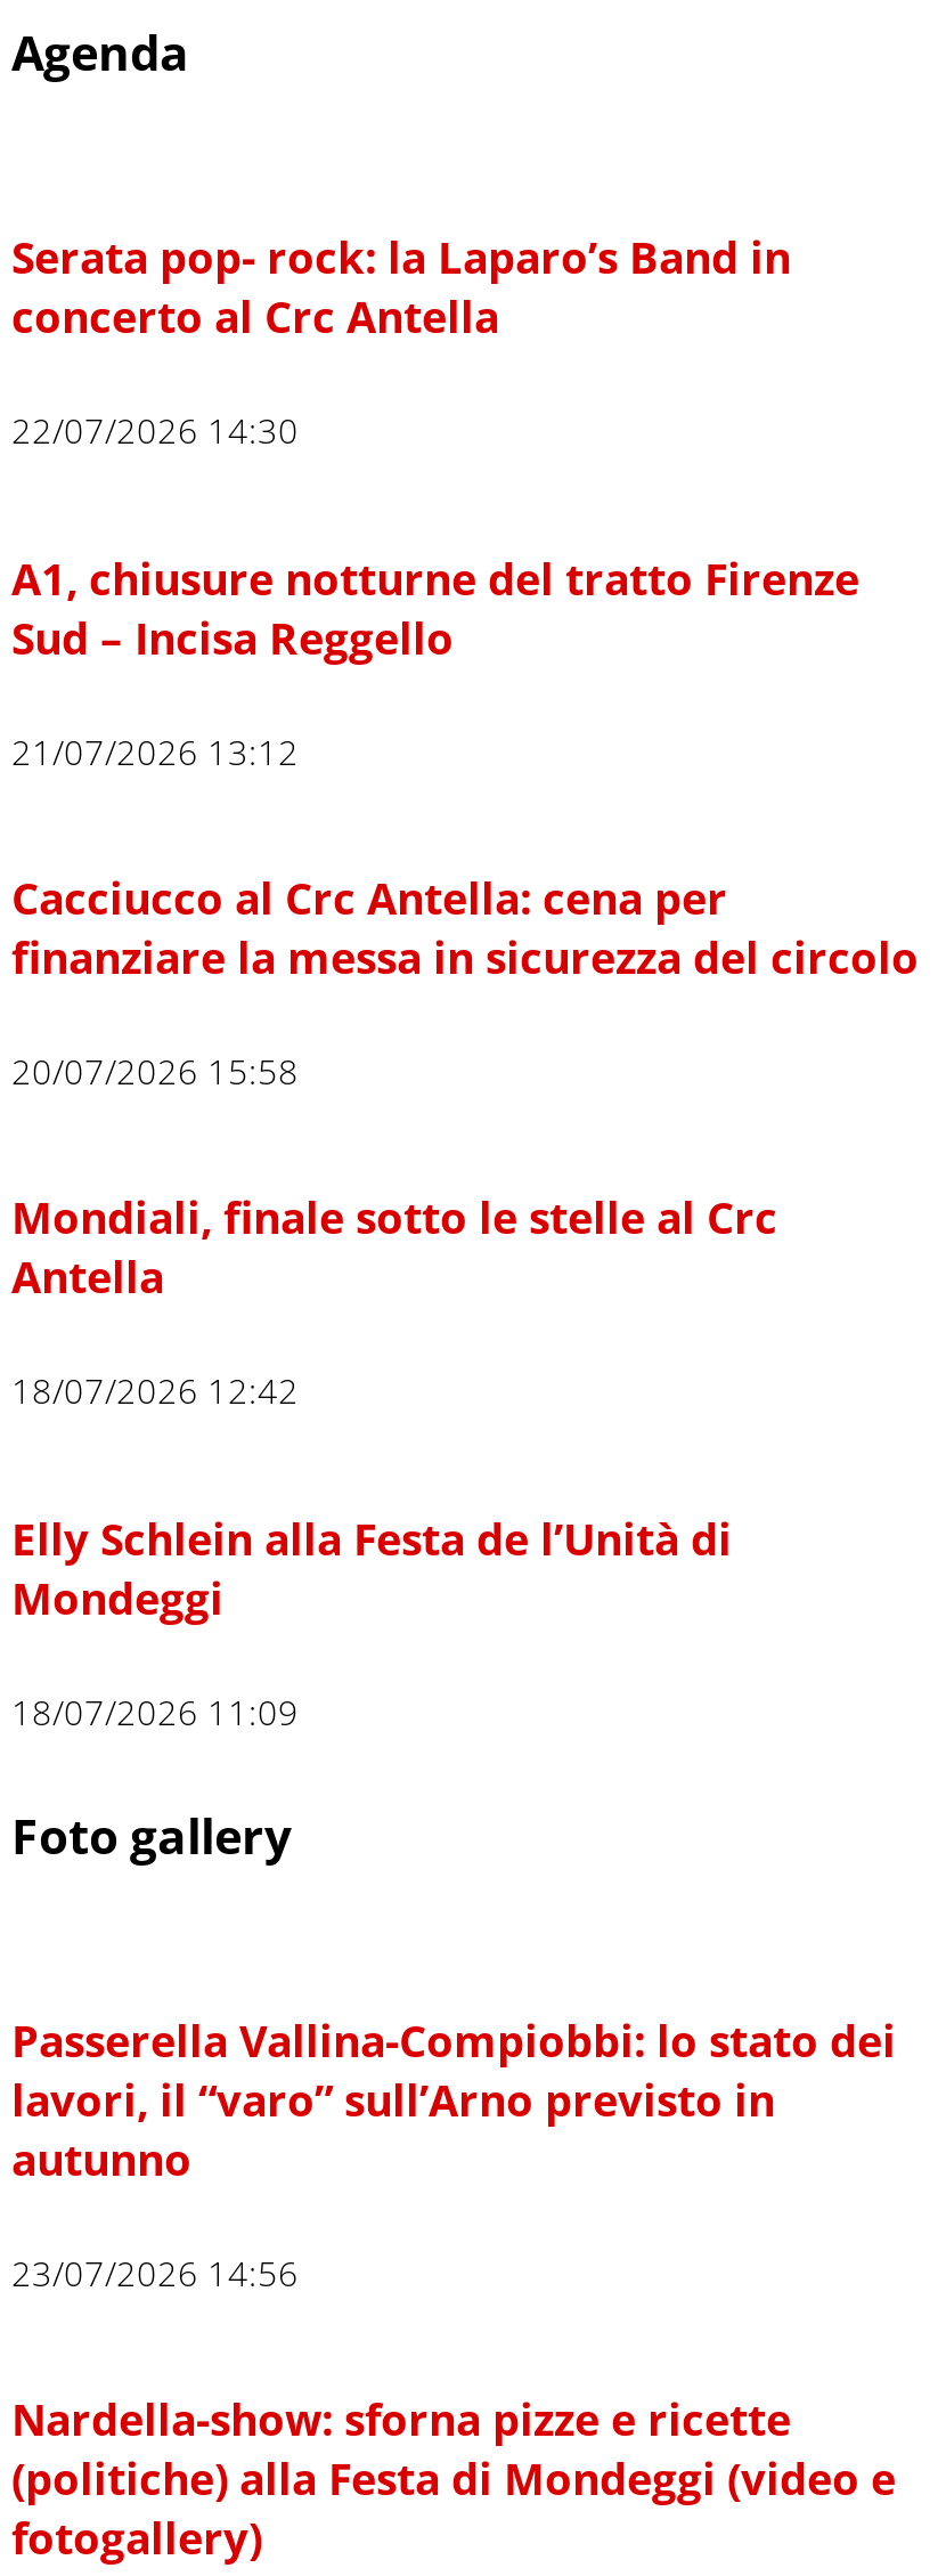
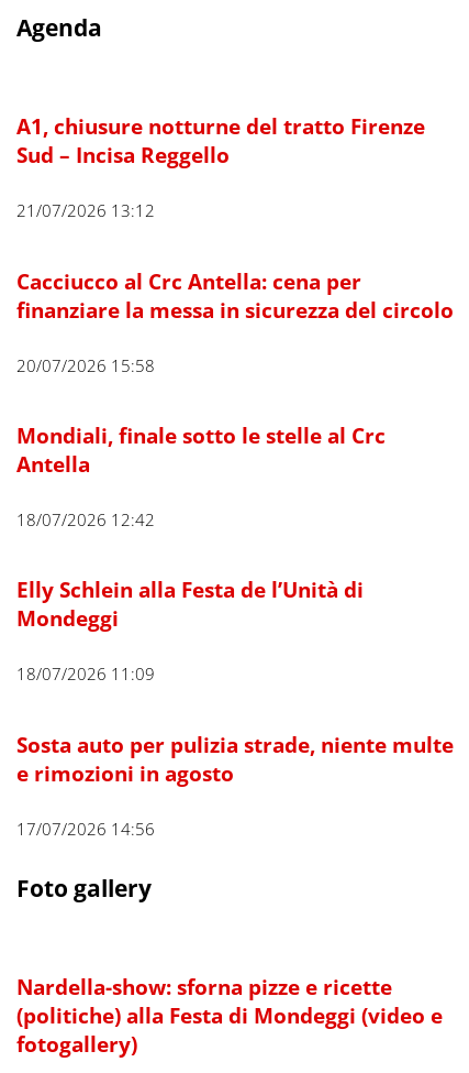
- Serata pop- rock: la Laparo’s Band in
- concerto al Crc Antella
- 22/07/2026 14:30

+ Sosta auto per pulizia strade, niente multe
+ e rimozioni in agosto
+ 17/07/2026 14:56

- Passerella Vallina-Compiobbi: lo stato dei
- lavori, il “varo” sull’Arno previsto in
- autunno
- 23/07/2026 14:56
